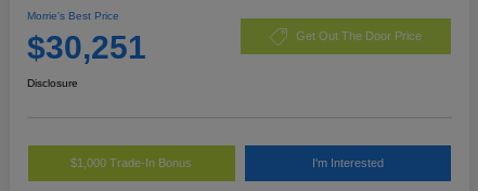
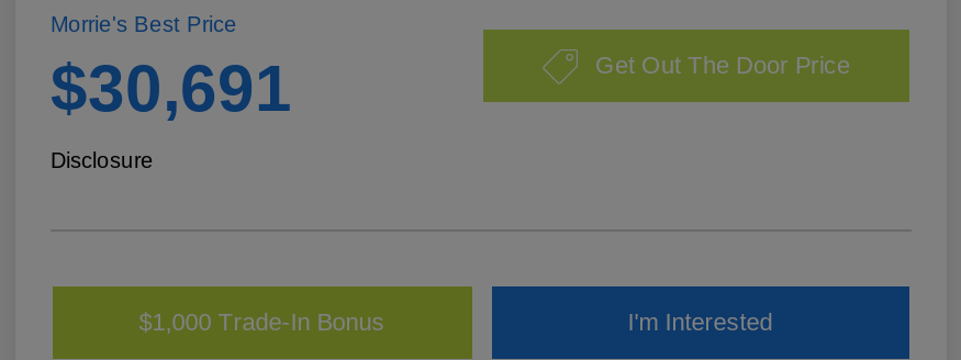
- $30,251
+ $30,691
